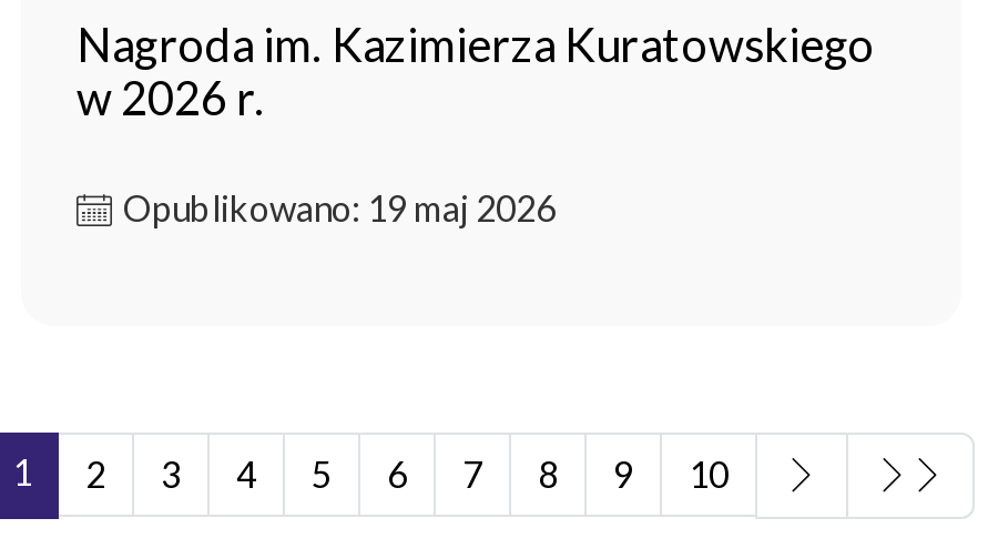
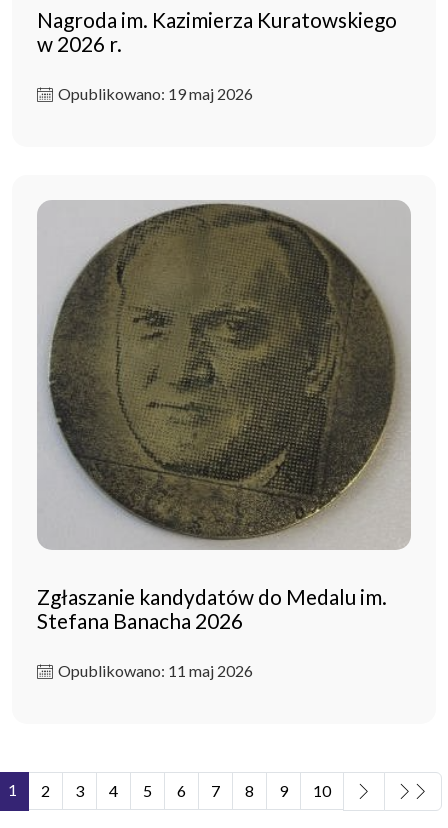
+ [image]
+ Zgłaszanie kandydatów do Medalu im.
+ Stefana Banacha 2026
+ Opublikowano: 11 maj 2026
